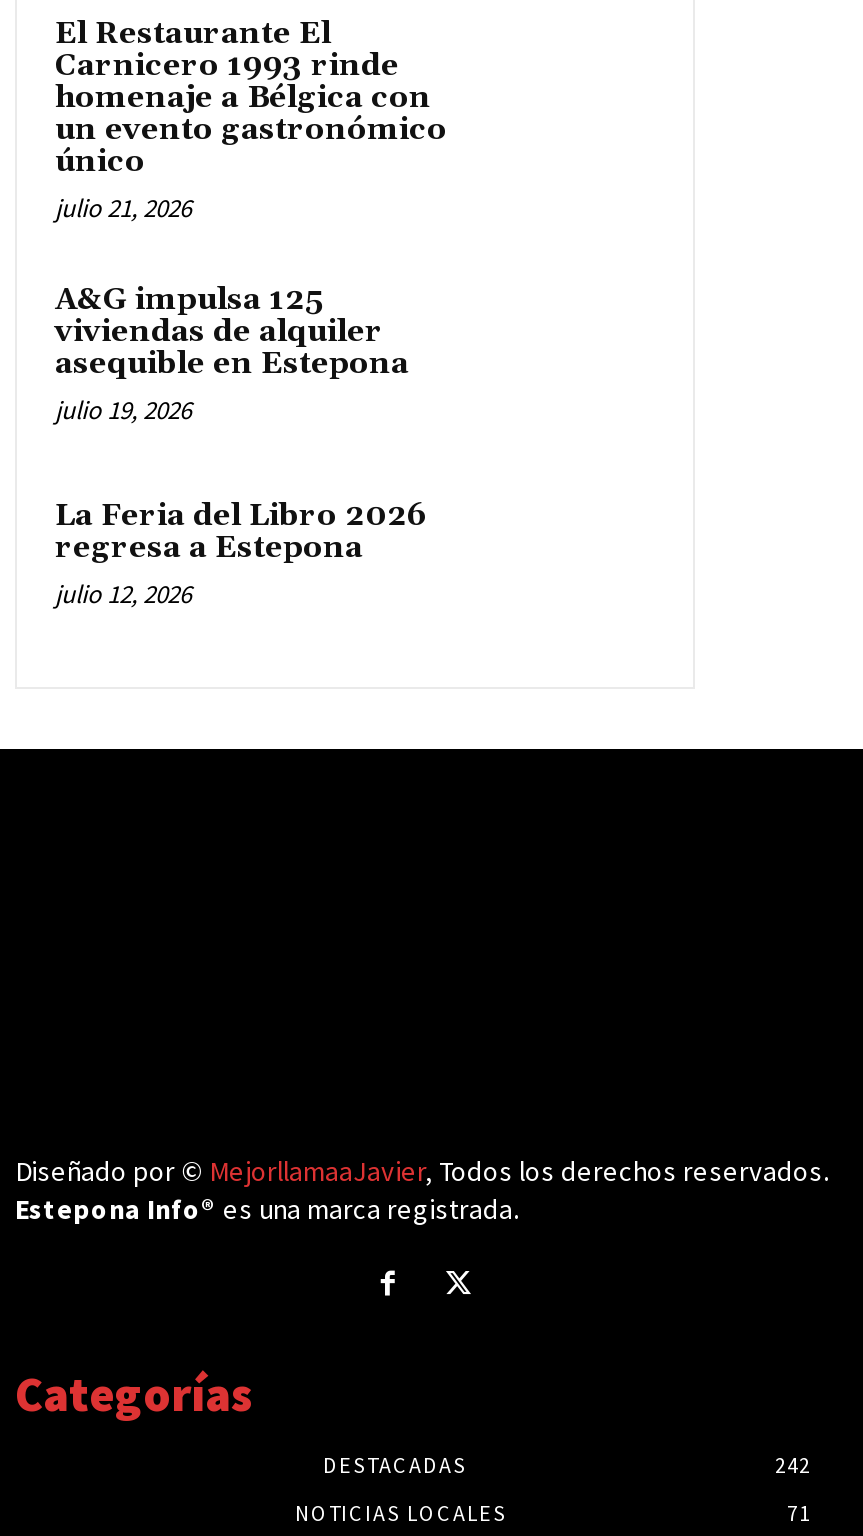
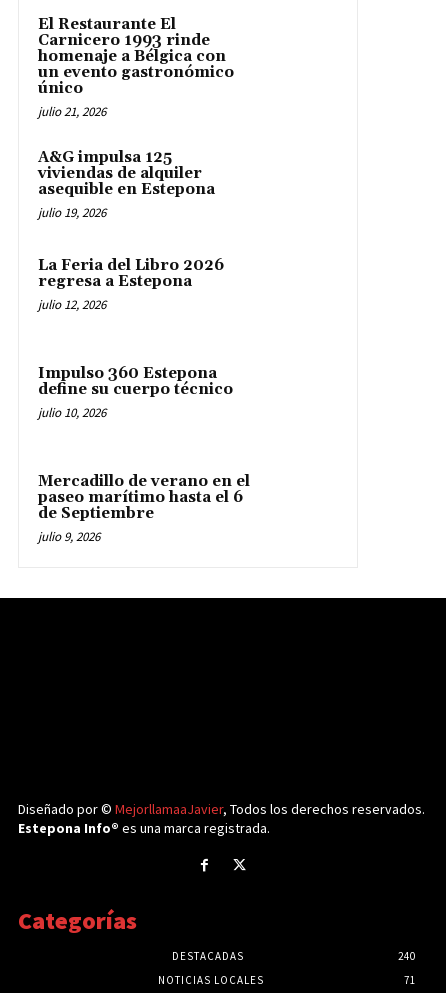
+ Impulso 360 Estepona
+ define su cuerpo técnico
+ julio 10, 2026

+ Mercadillo de verano en el
+ paseo marítimo hasta el 6
+ de Septiembre
+ julio 9, 2026

- 242
+ 240
